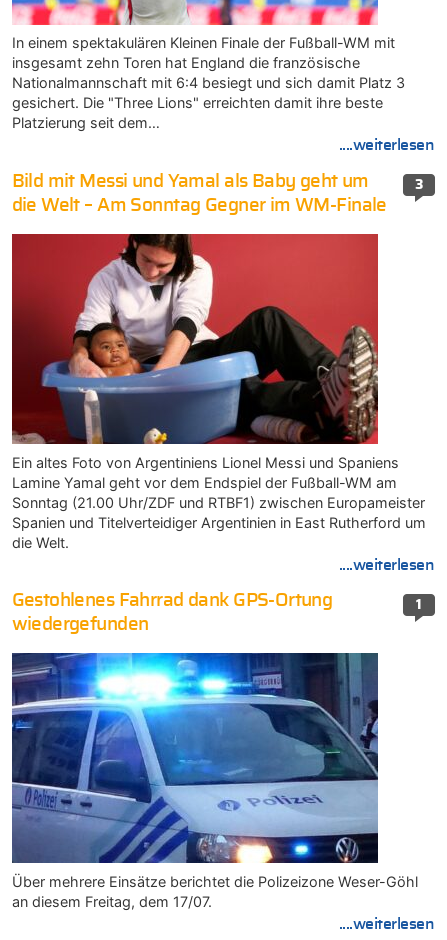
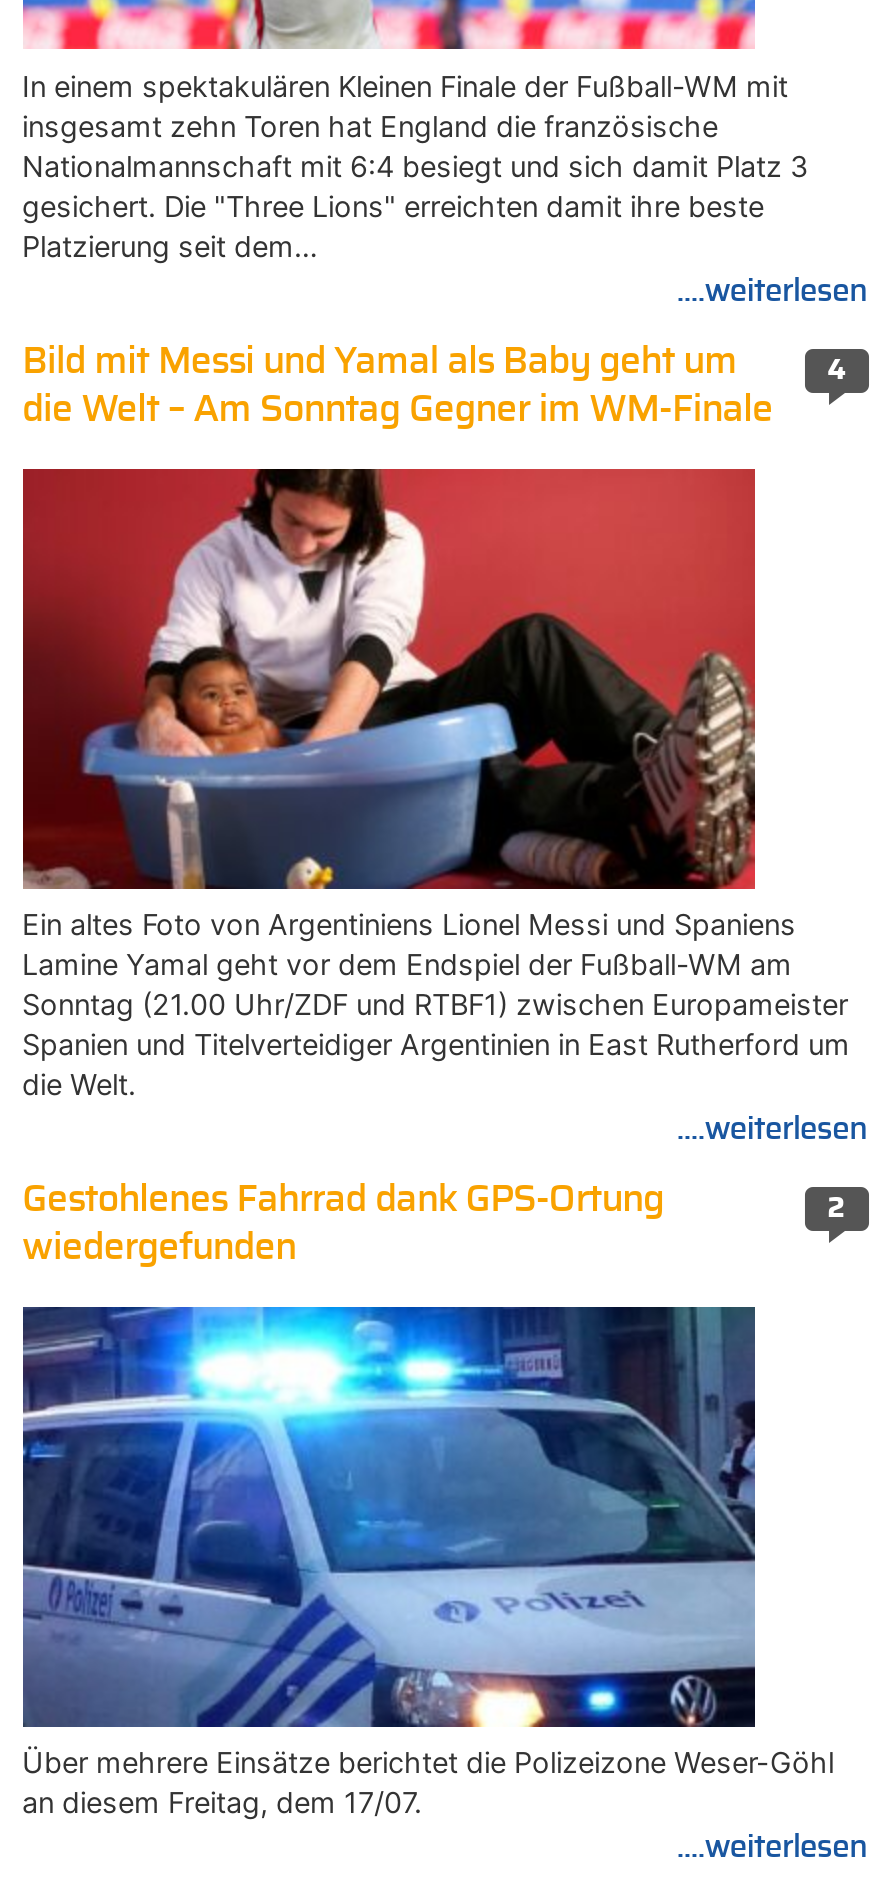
- 3
+ 4

- 1
+ 2
